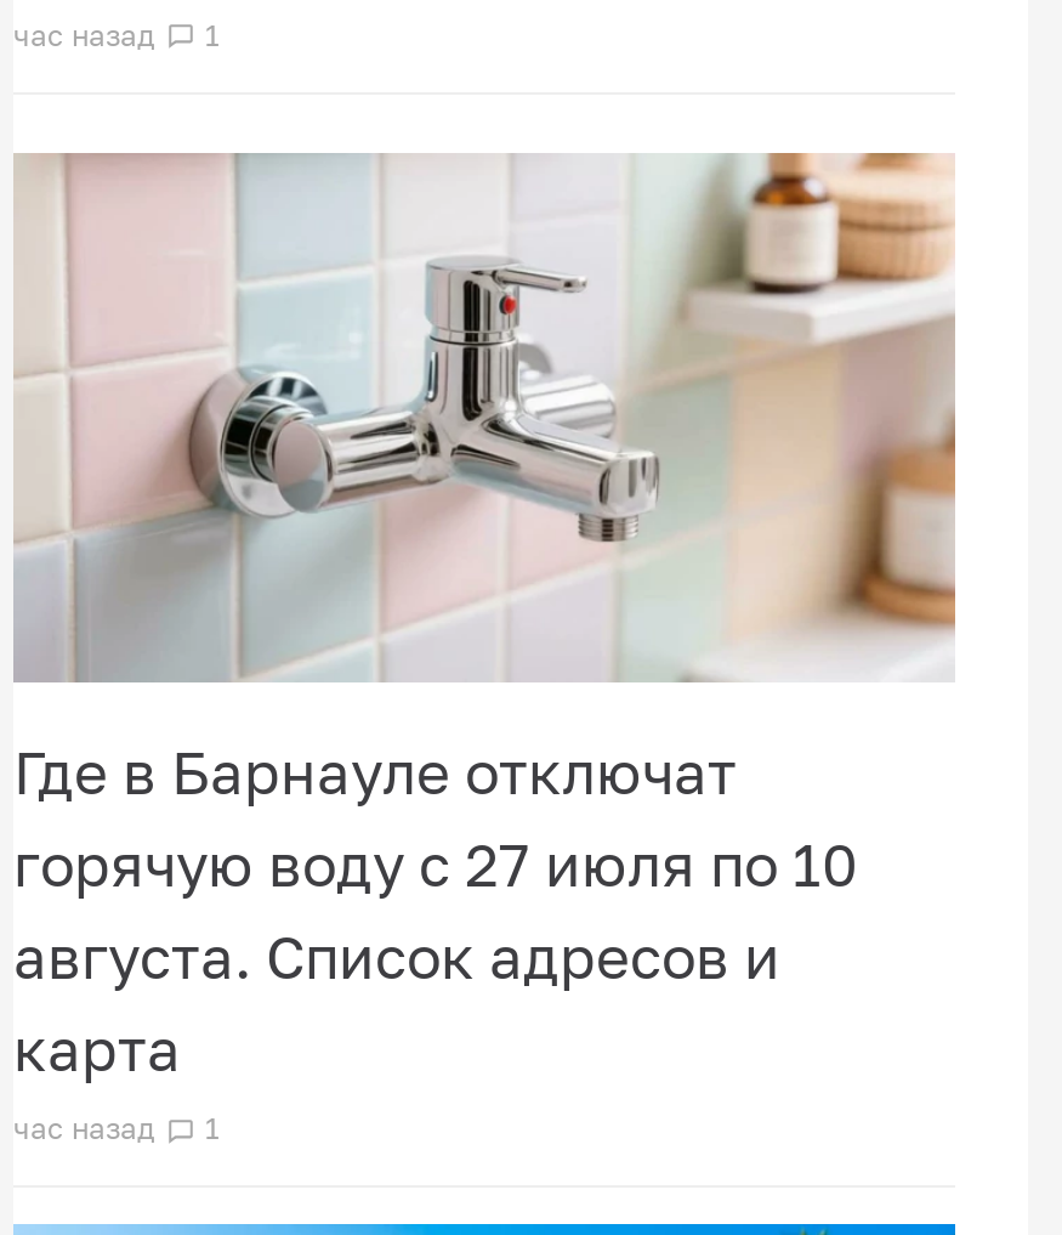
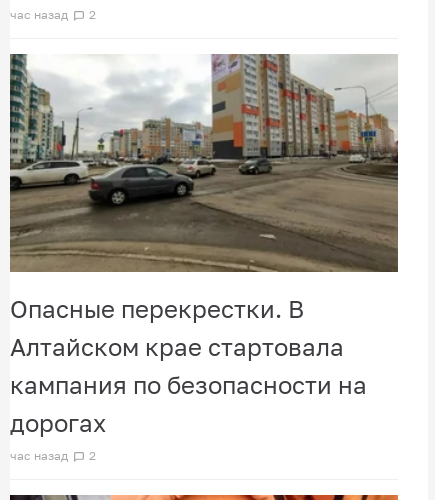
- час назад 1
+ час назад 2

- [image]
- Где в Барнауле отключат
- горячую воду с 27 июля по 10
- августа. Список адресов и
- карта
+ [image]
+ Опасные перекрестки. В
+ Алтайском крае стартовала
+ кампания по безопасности на
+ дорогах

- час назад 1
+ час назад 2
